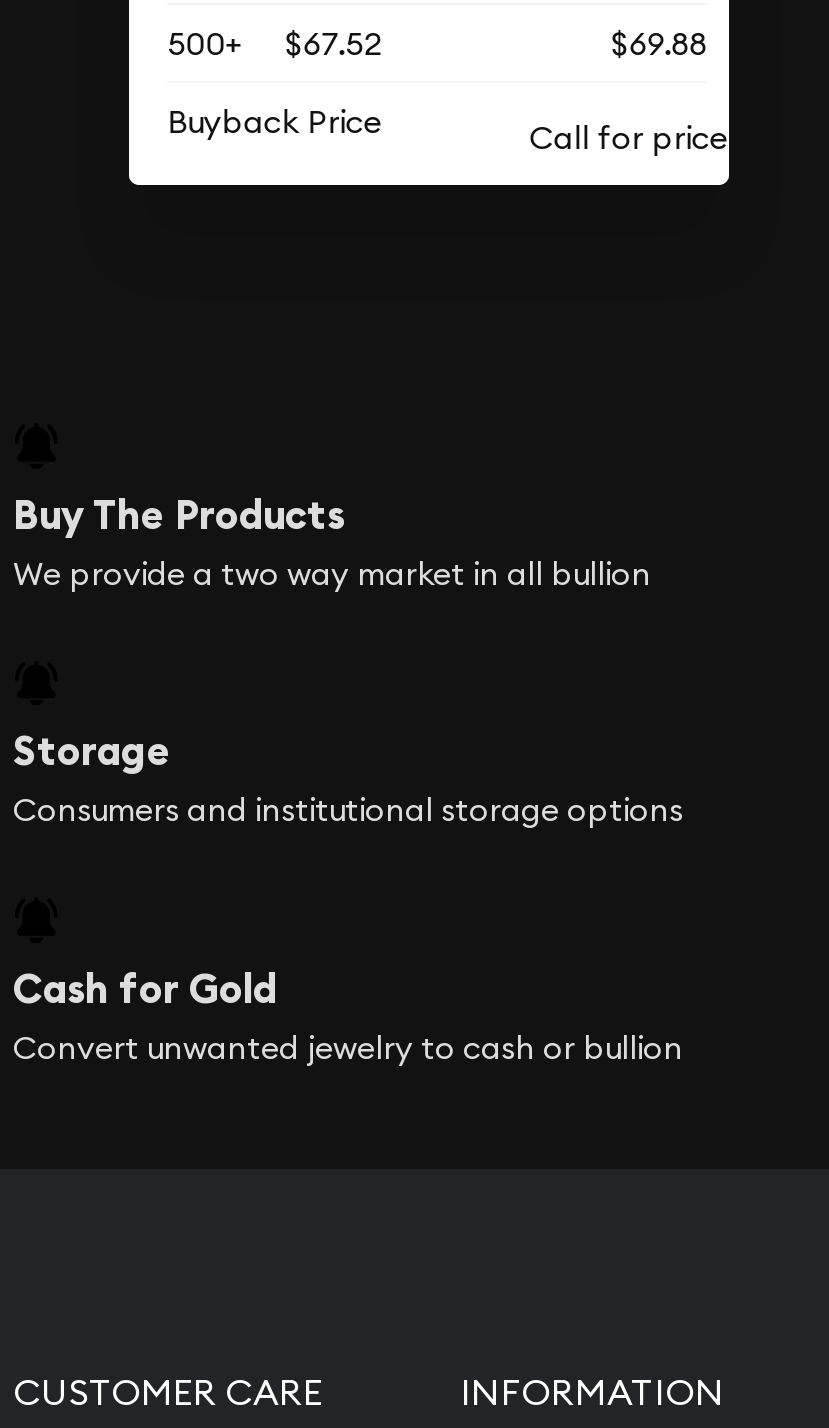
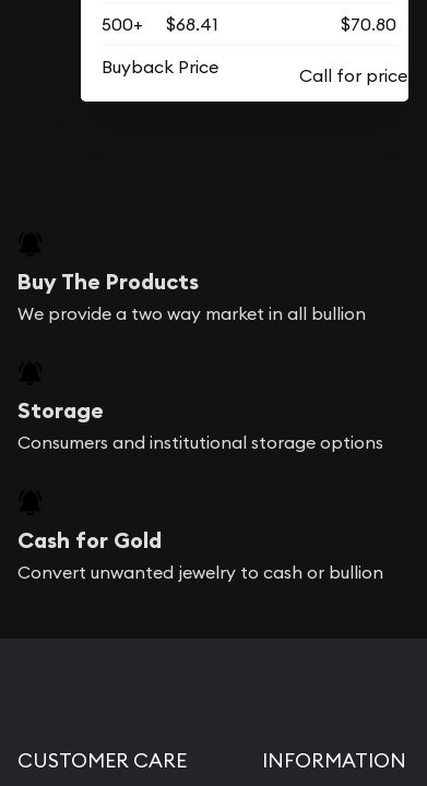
- 500+ $67.52
+ 500+ $68.41

- $69.88
+ $70.80
